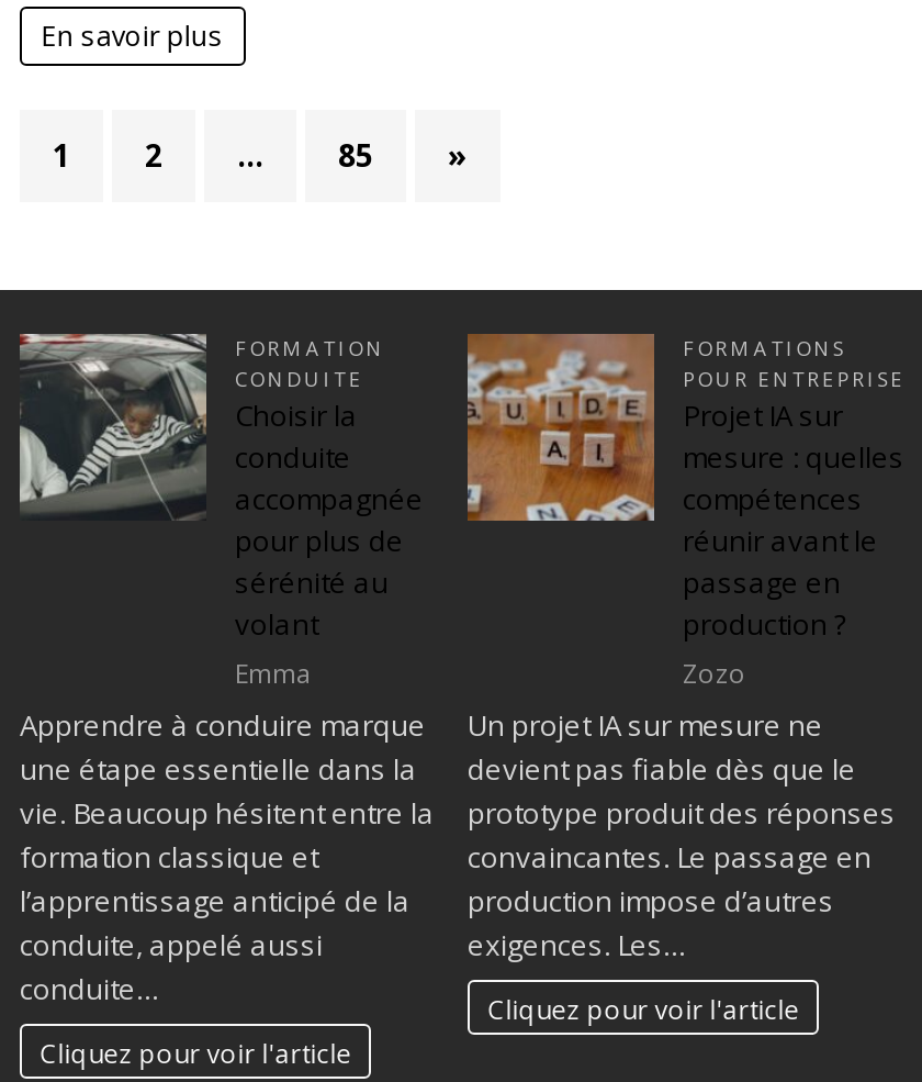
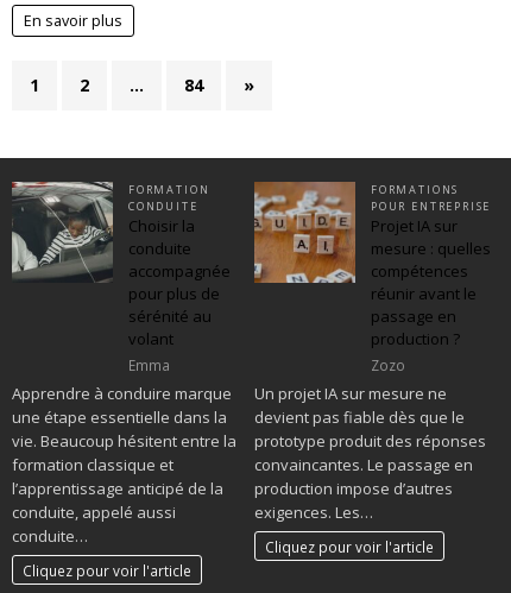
- 85
+ 84
